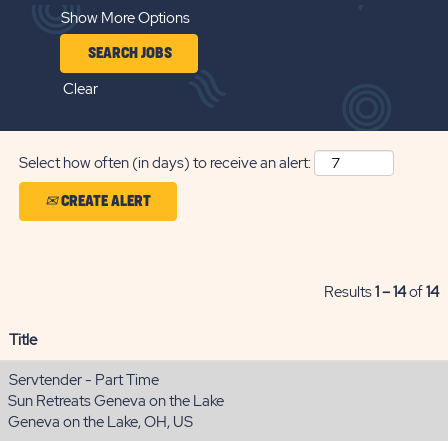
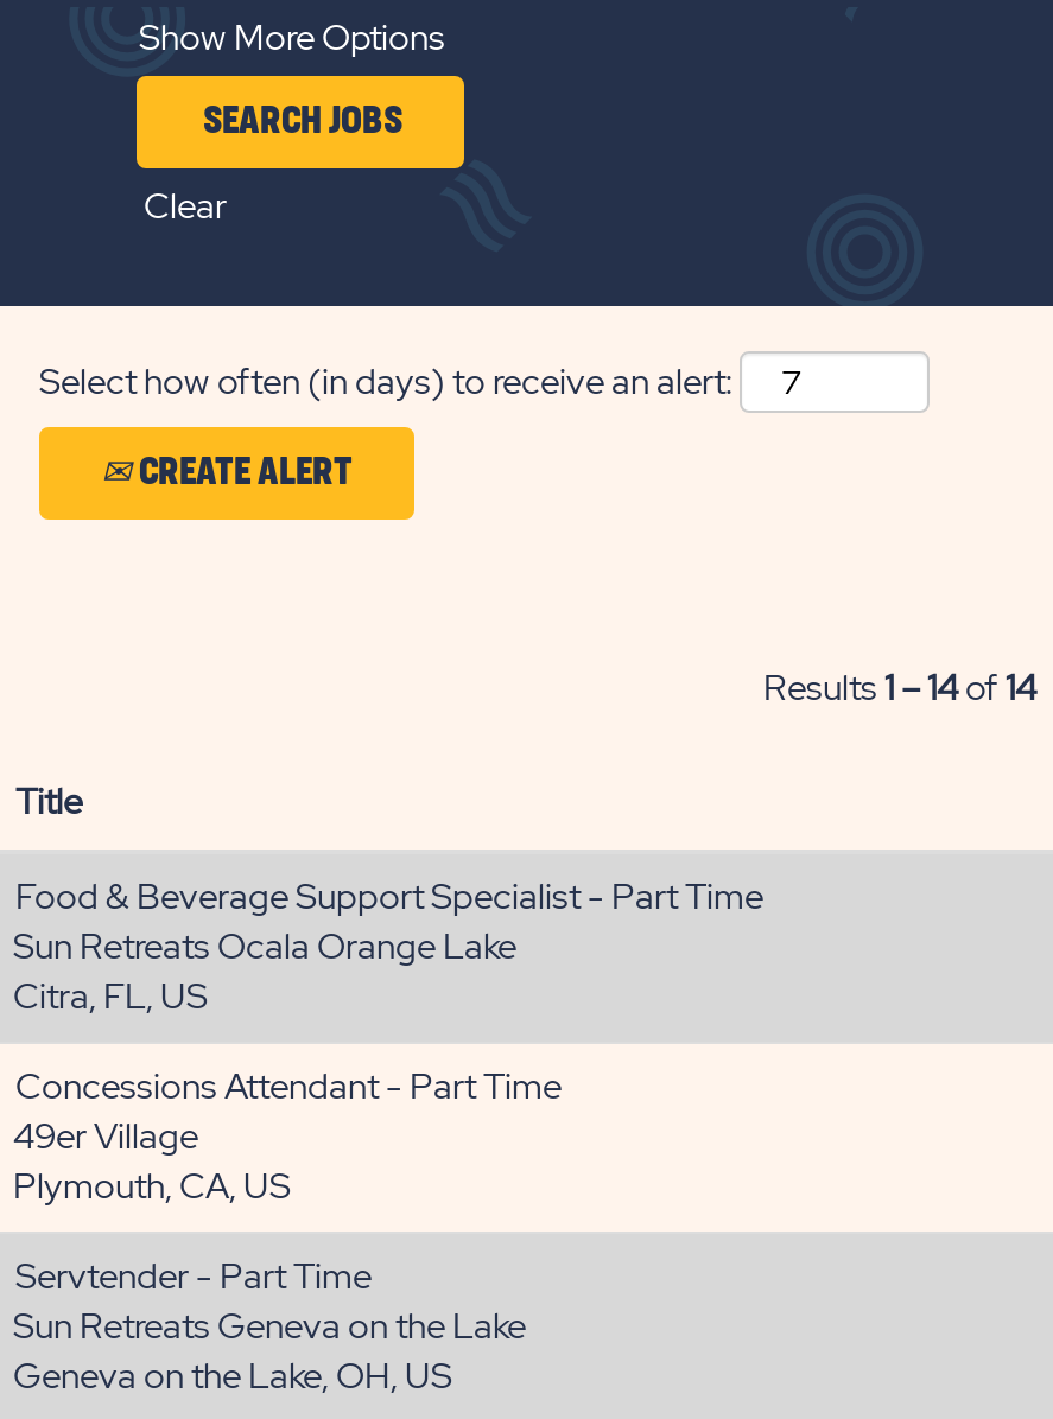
+ Food & Beverage Support Specialist - Part Time
+ Sun Retreats Ocala Orange Lake
+ Citra, FL, US
+ Concessions Attendant - Part Time
+ 49er Village
+ Plymouth, CA, US
